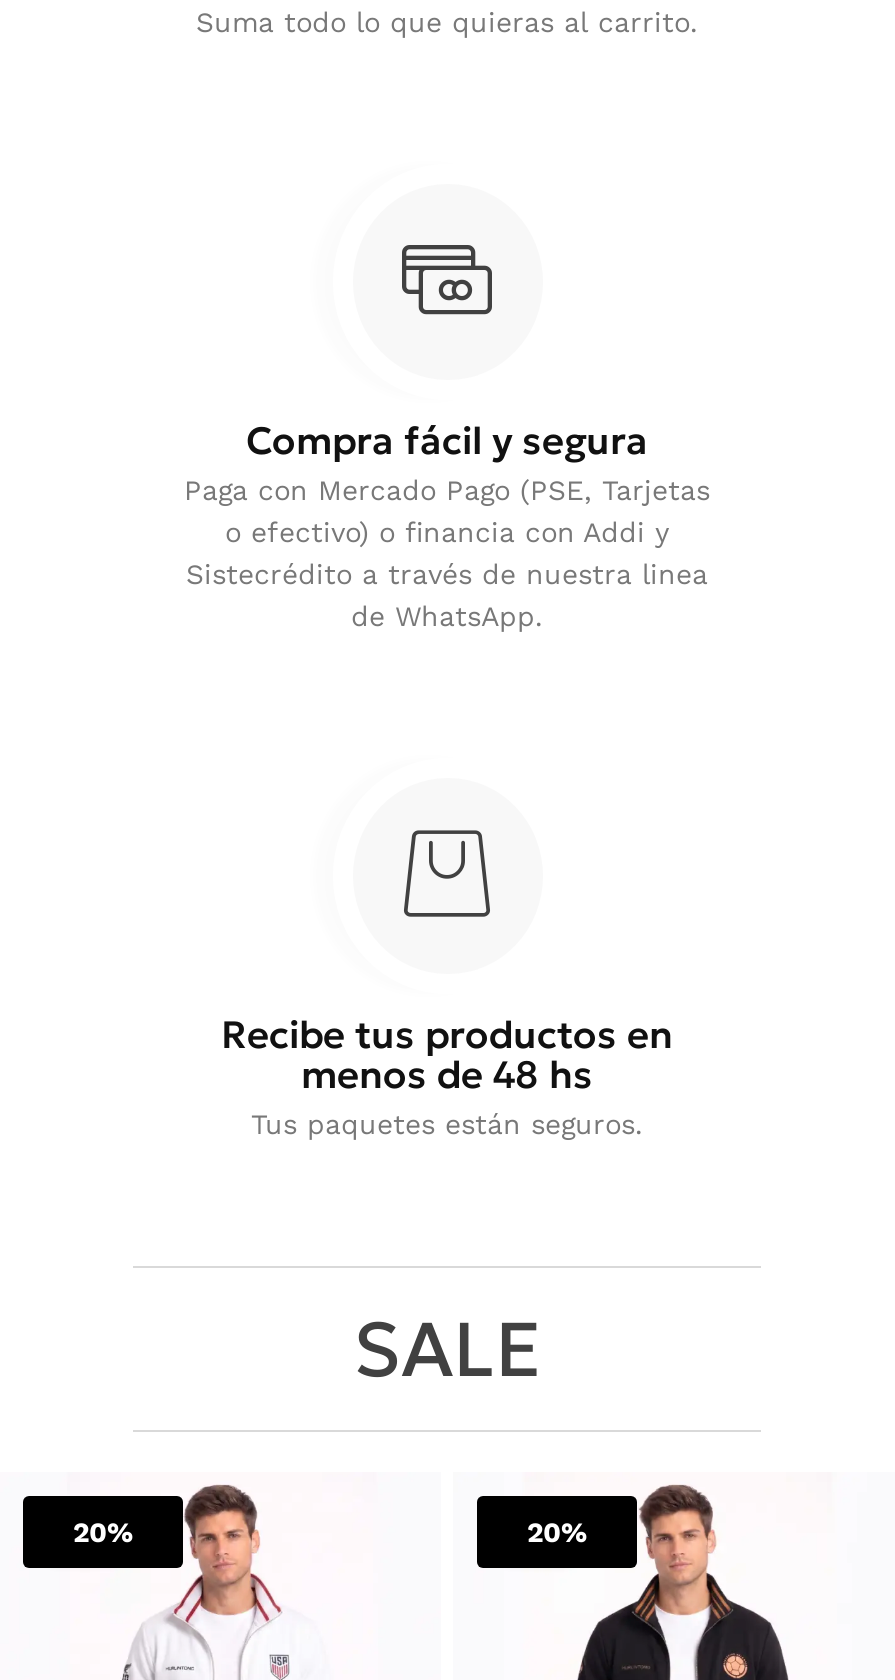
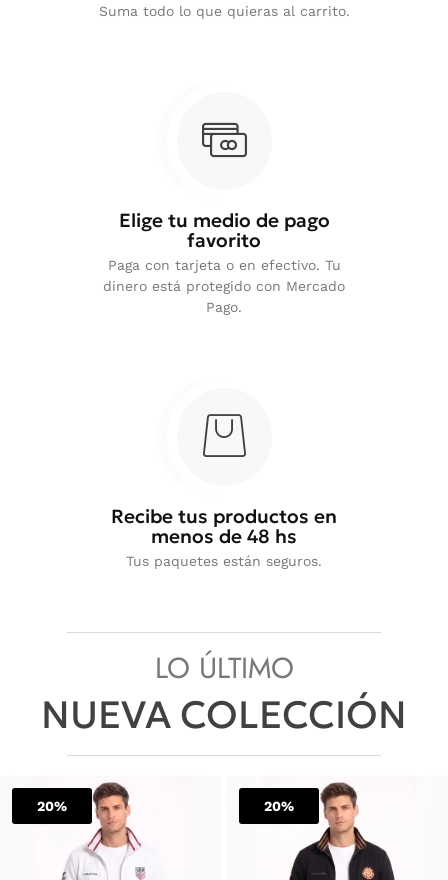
- Compra fácil y segura
- Paga con Mercado Pago (PSE, Tarjetas
- o efectivo) o financia con Addi y
- Sistecrédito a través de nuestra linea
- de WhatsApp.
+ Elige tu medio de pago
+ favorito
+ Paga con tarjeta o en efectivo. Tu
+ dinero está protegido con Mercado
+ Pago.

- SALE
+ LO ÚLTIMO
+ NUEVA COLECCIÓN
